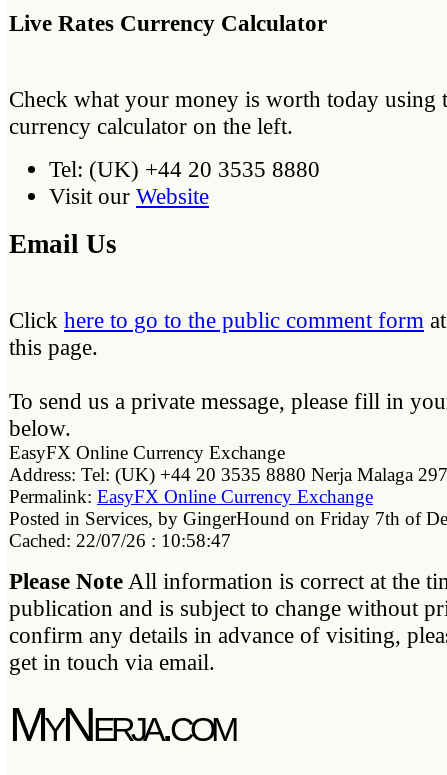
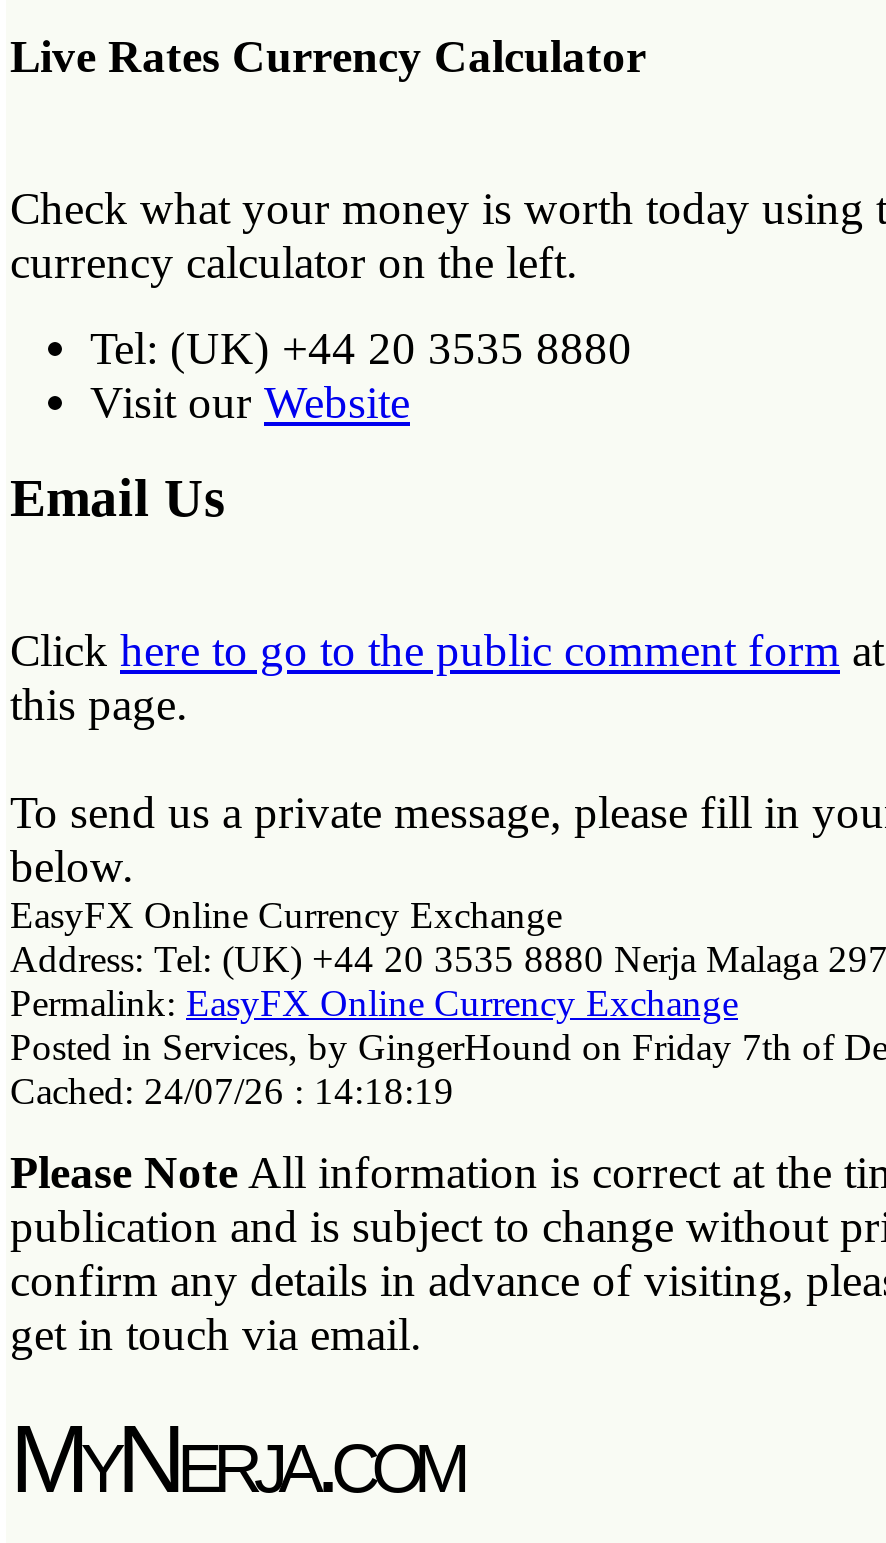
- Cached: 22/07/26 : 10:58:47
+ Cached: 24/07/26 : 14:18:19
